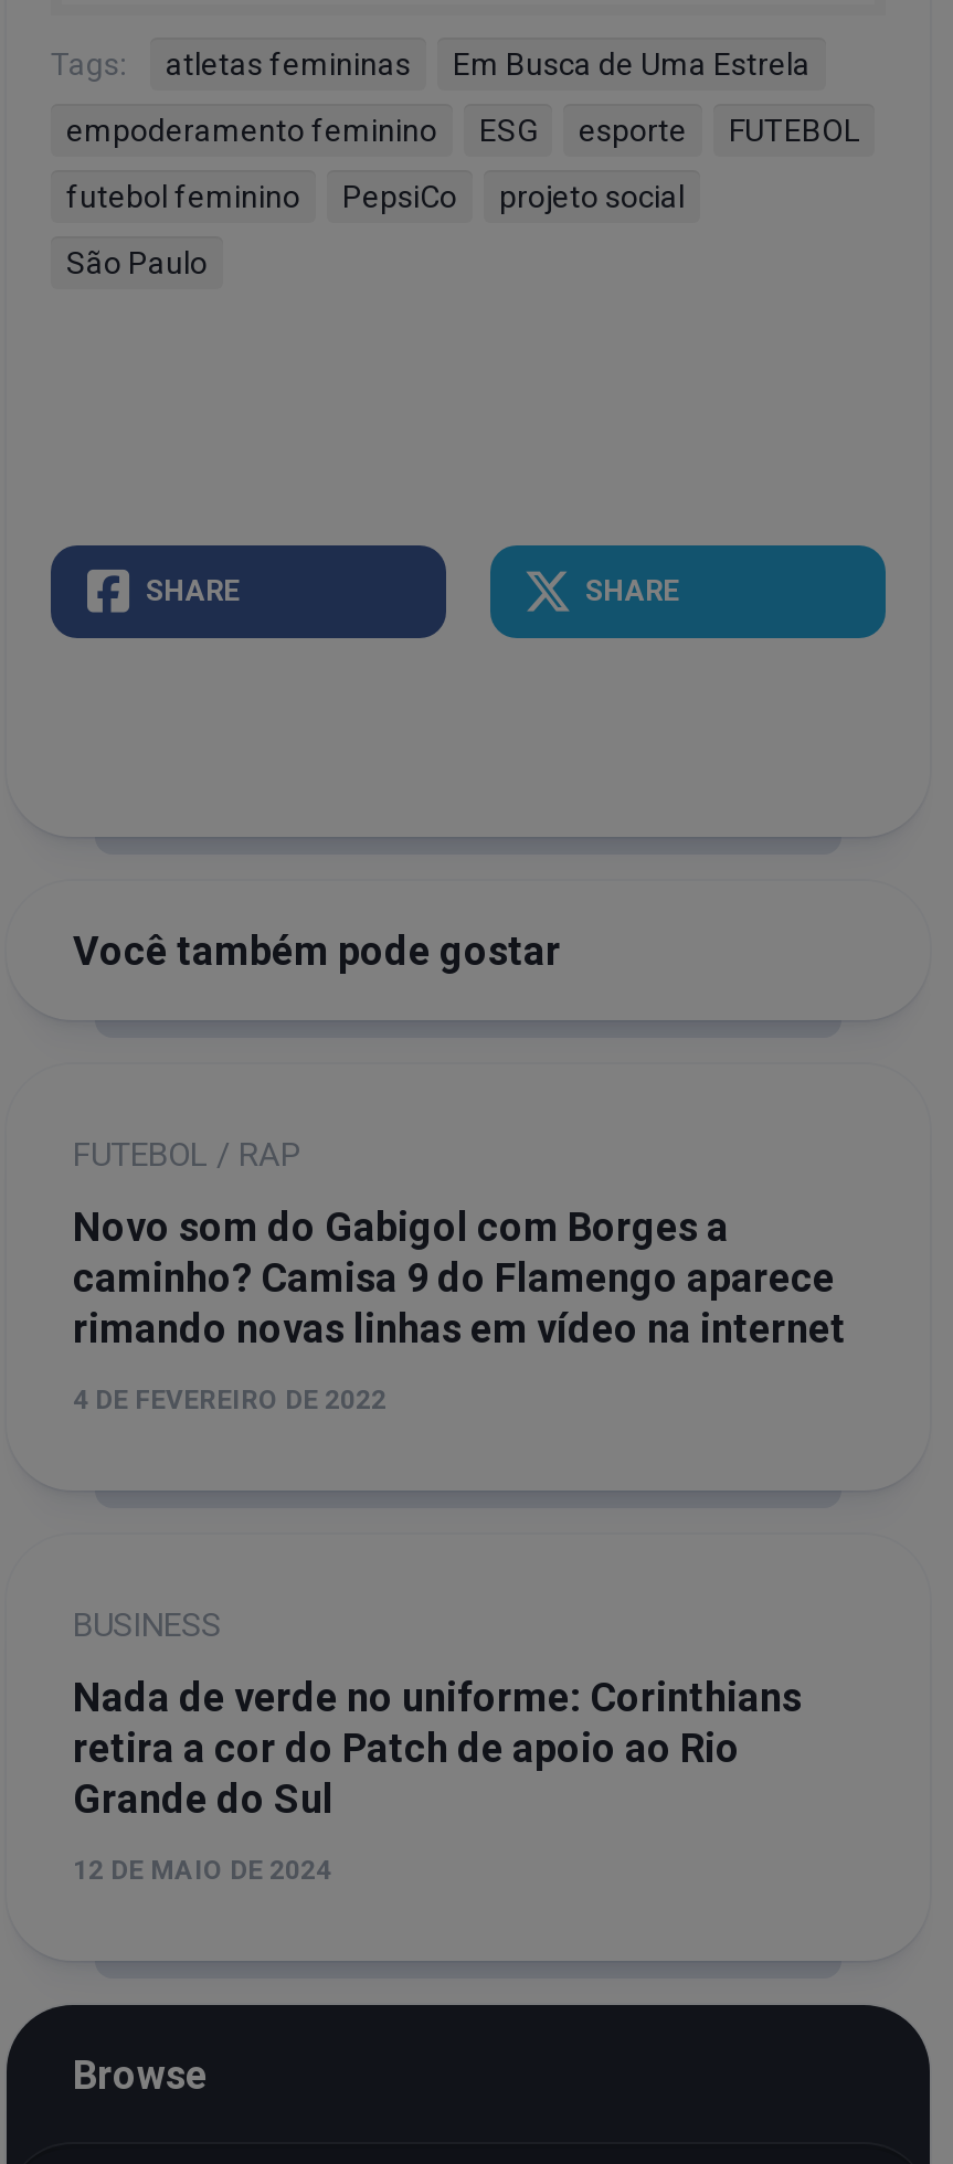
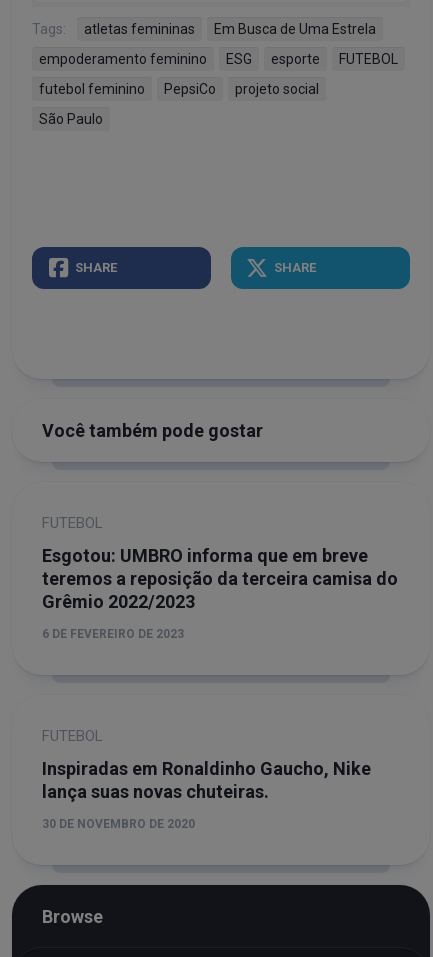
- FUTEBOL / RAP
+ FUTEBOL

- Novo som do Gabigol com Borges a
- caminho? Camisa 9 do Flamengo aparece
- rimando novas linhas em vídeo na internet
+ Esgotou: UMBRO informa que em breve
+ teremos a reposição da terceira camisa do
+ Grêmio 2022/2023

- 4 DE FEVEREIRO DE 2022
+ 6 DE FEVEREIRO DE 2023

- BUSINESS
+ FUTEBOL

- Nada de verde no uniforme: Corinthians
- retira a cor do Patch de apoio ao Rio
- Grande do Sul
+ Inspiradas em Ronaldinho Gaucho, Nike
+ lança suas novas chuteiras.

- 12 DE MAIO DE 2024
+ 30 DE NOVEMBRO DE 2020
